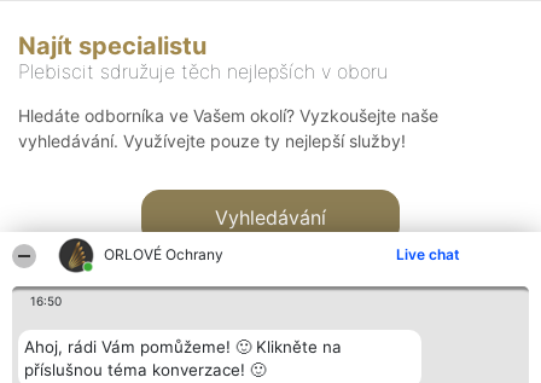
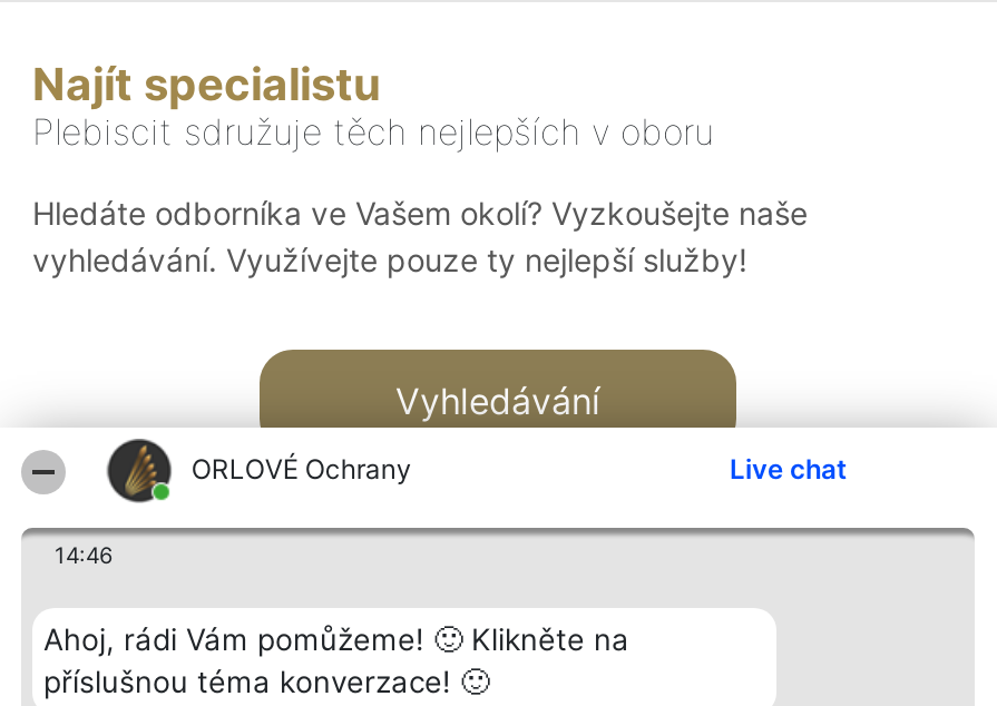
- 16:50
+ 14:46
